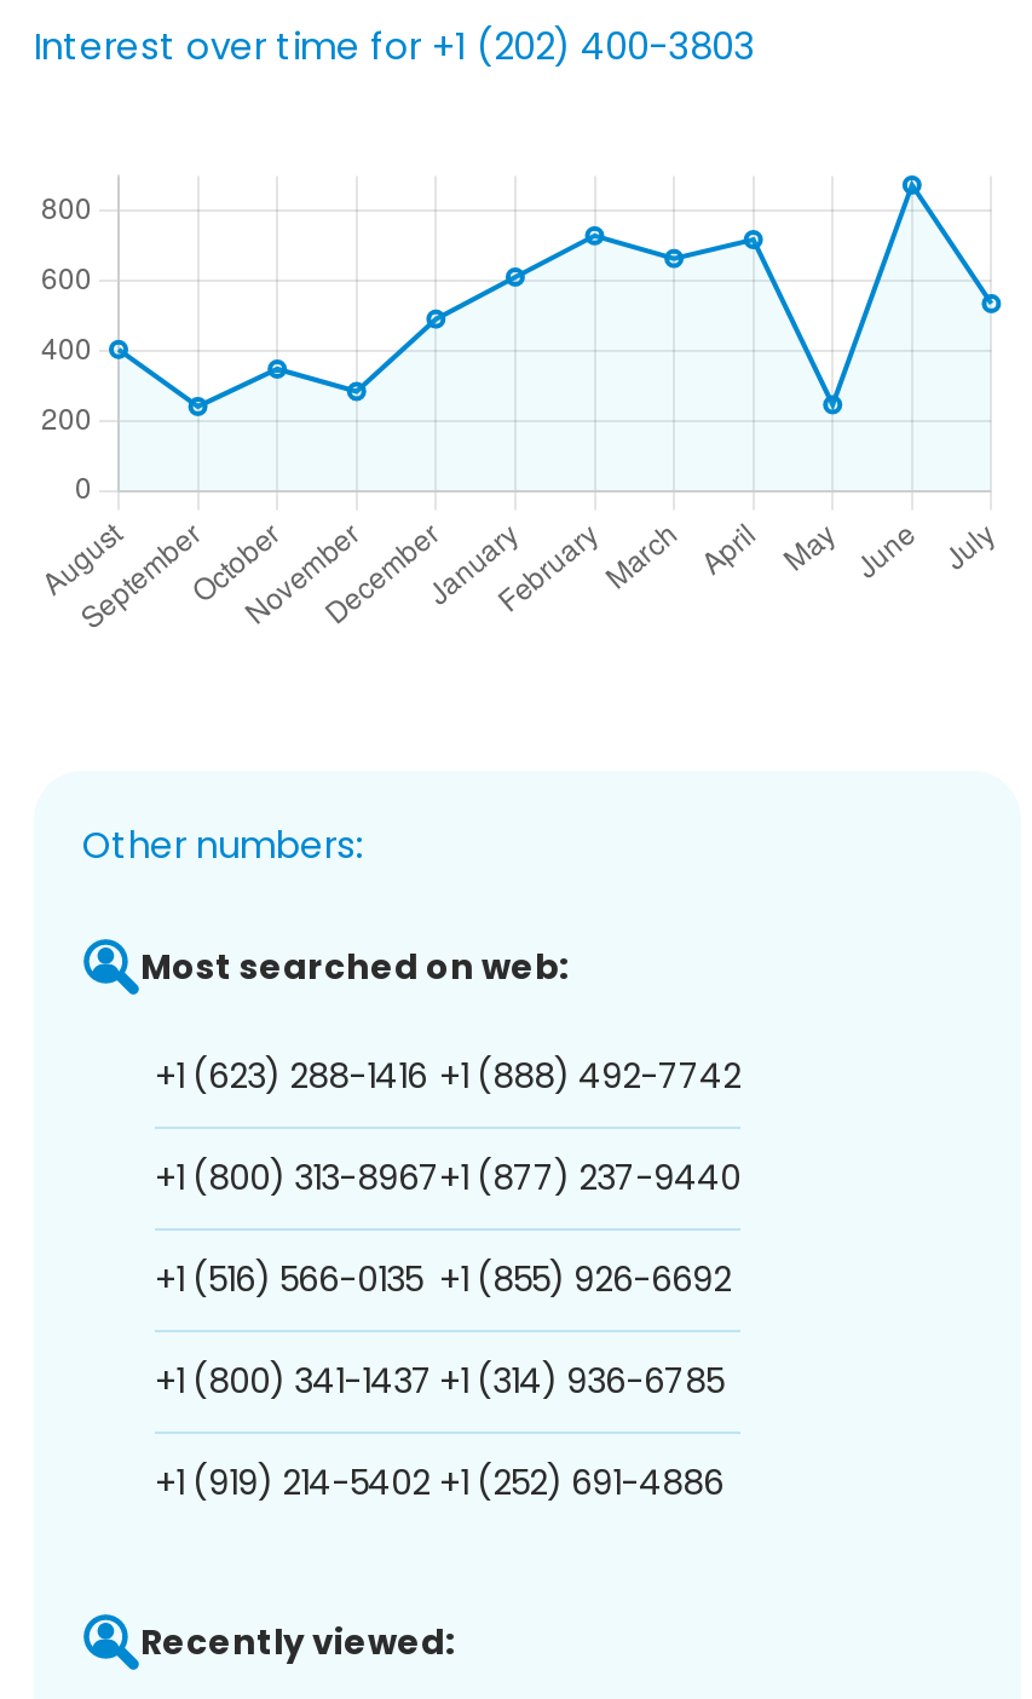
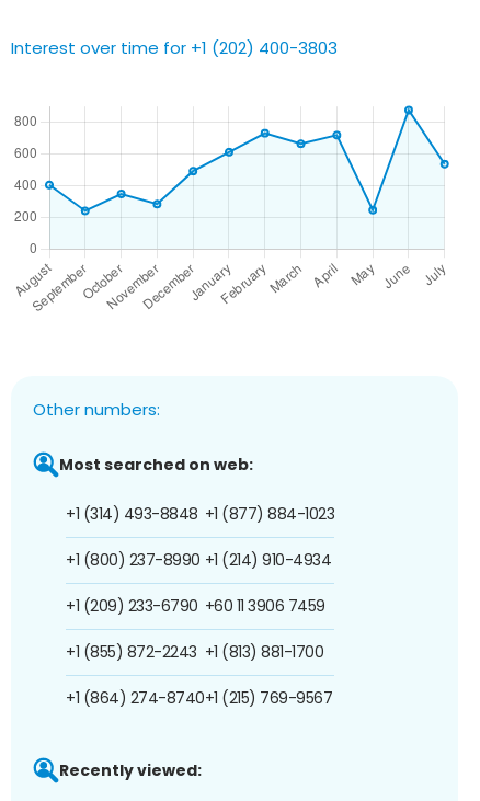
- +1 (623) 288-1416
+ +1 (314) 493-8848

- +1 (888) 492-7742
+ +1 (877) 884-1023

- +1 (800) 313-8967
+ +1 (800) 237-8990

- +1 (877) 237-9440
+ +1 (214) 910-4934

- +1 (516) 566-0135
+ +1 (209) 233-6790

- +1 (855) 926-6692
+ +60 11 3906 7459

- +1 (800) 341-1437
+ +1 (855) 872-2243

- +1 (314) 936-6785
+ +1 (813) 881-1700

- +1 (919) 214-5402
+ +1 (864) 274-8740

- +1 (252) 691-4886
+ +1 (215) 769-9567
